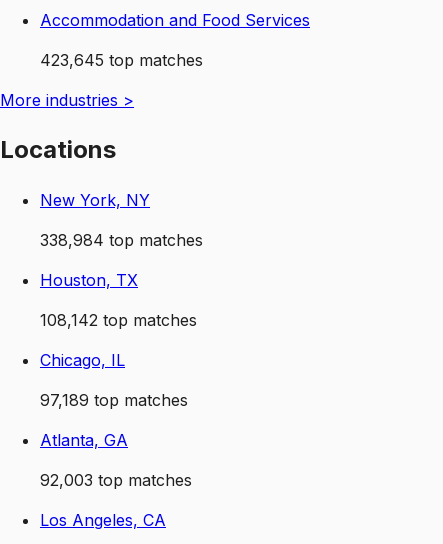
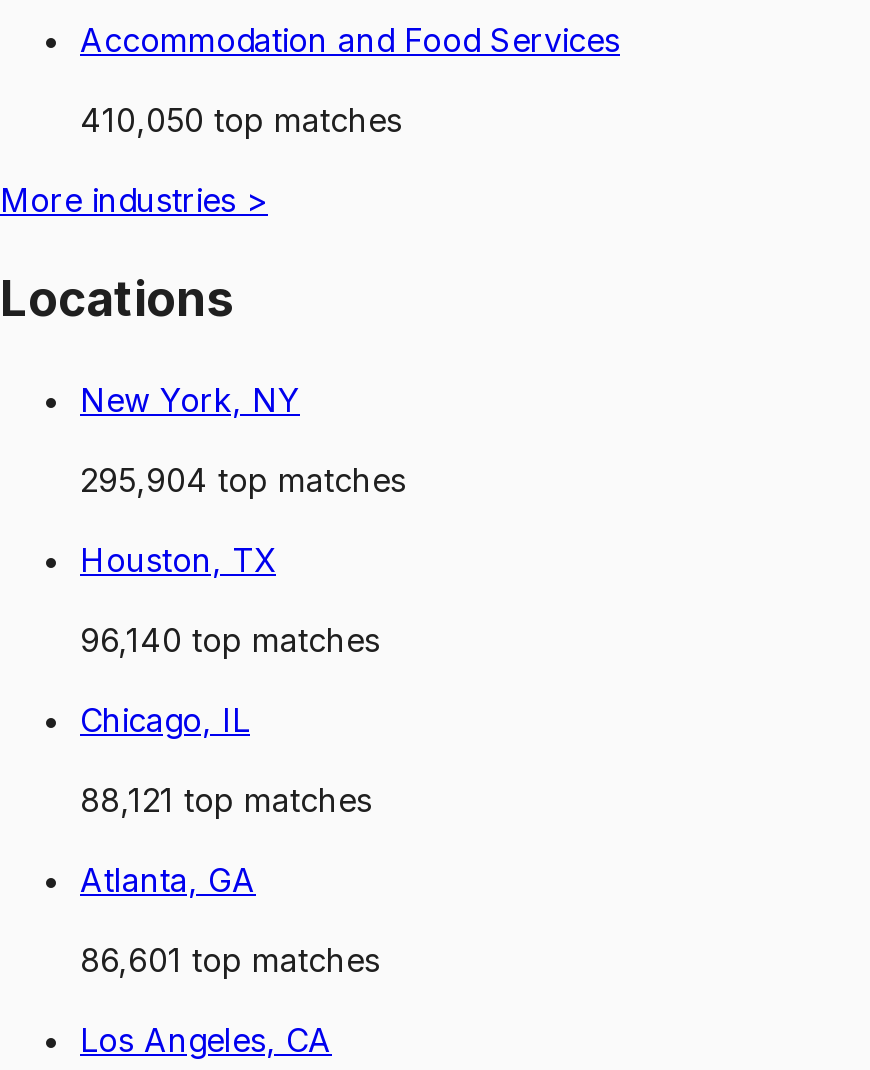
- 423,645 top matches
+ 410,050 top matches

- 338,984 top matches
+ 295,904 top matches

- 108,142 top matches
+ 96,140 top matches

- 97,189 top matches
+ 88,121 top matches

- 92,003 top matches
+ 86,601 top matches
